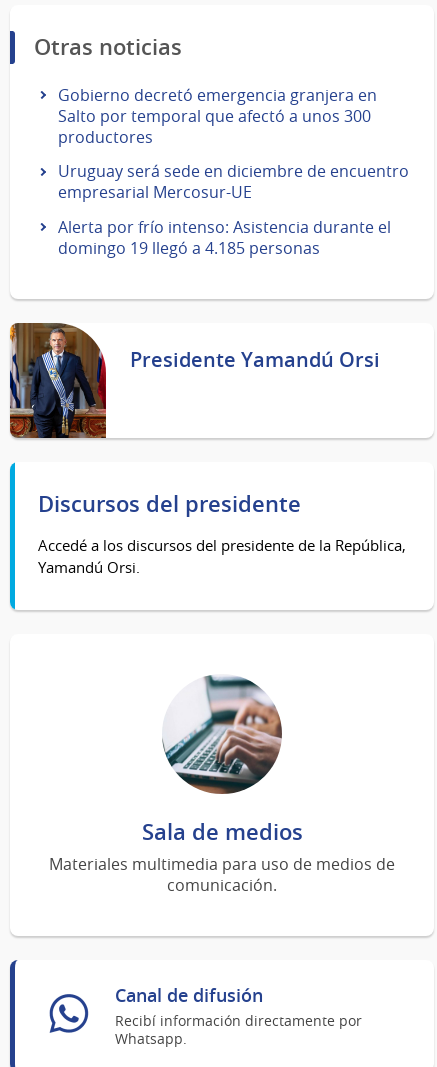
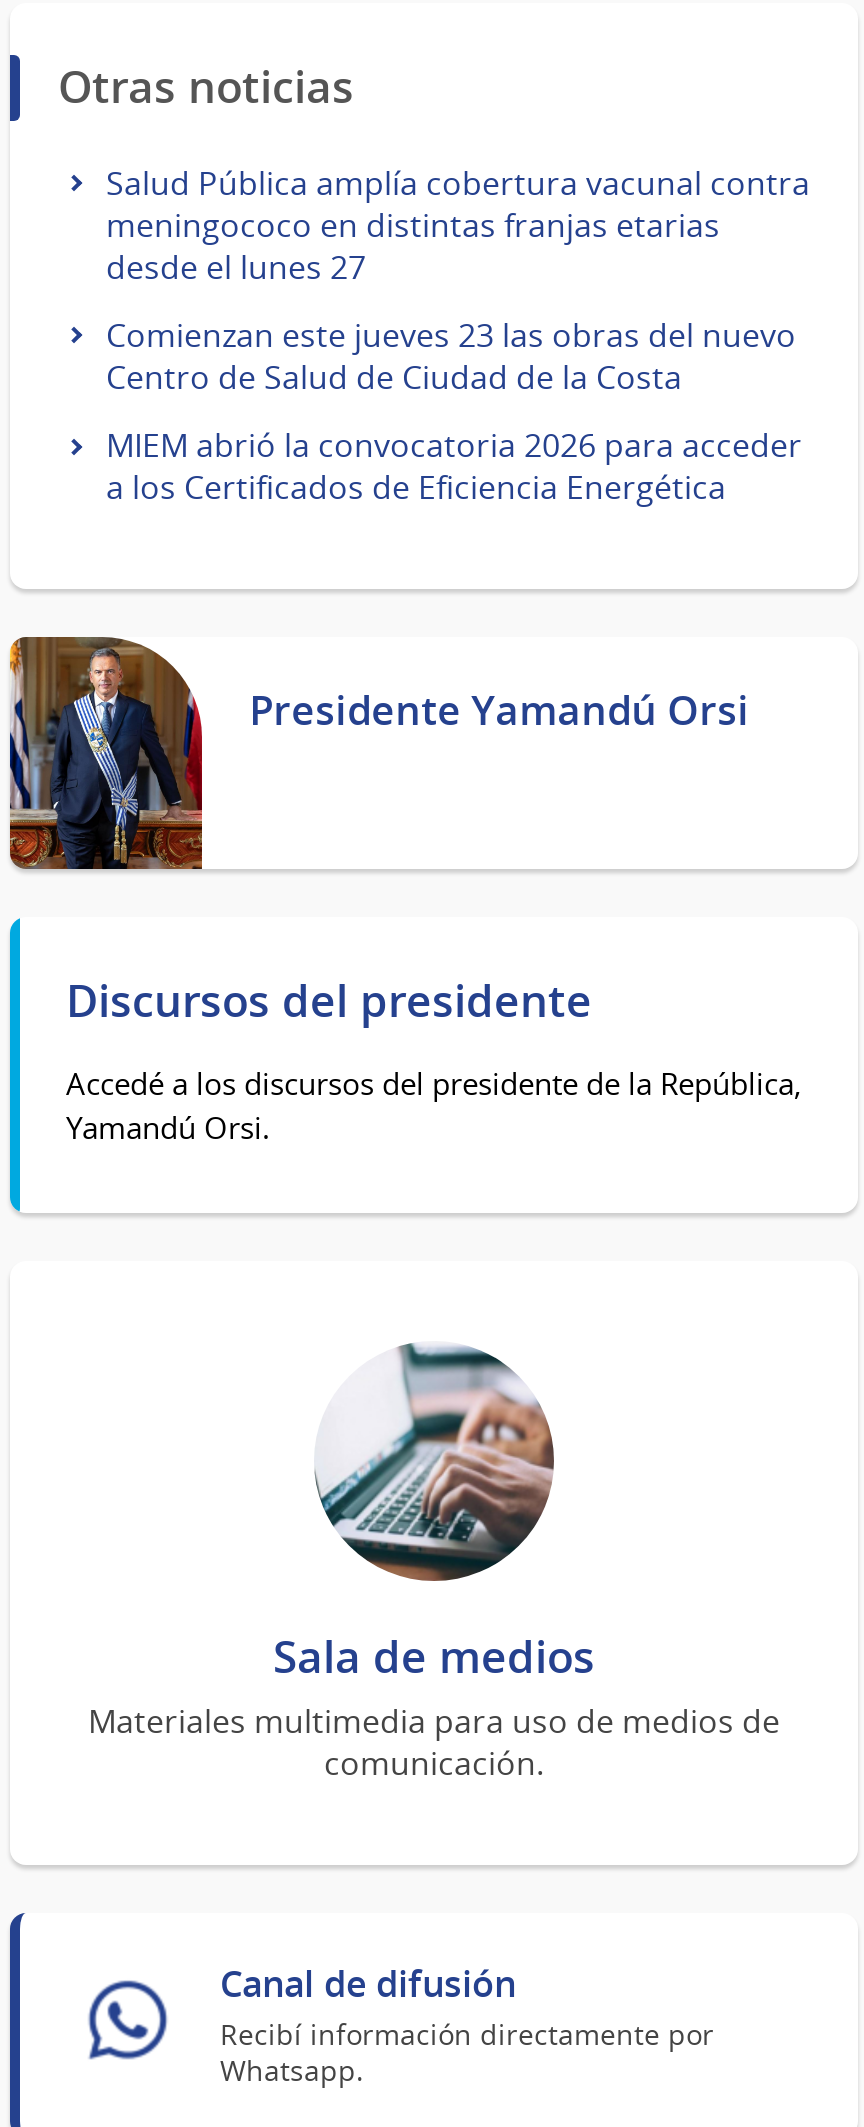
- Gobierno decretó emergencia granjera en
- Salto por temporal que afectó a unos 300
- productores
+ Salud Pública amplía cobertura vacunal contra
+ meningococo en distintas franjas etarias
+ desde el lunes 27

- Uruguay será sede en diciembre de encuentro
- empresarial Mercosur-UE
+ Comienzan este jueves 23 las obras del nuevo
+ Centro de Salud de Ciudad de la Costa

- Alerta por frío intenso: Asistencia durante el
- domingo 19 llegó a 4.185 personas
+ MIEM abrió la convocatoria 2026 para acceder
+ a los Certificados de Eficiencia Energética
